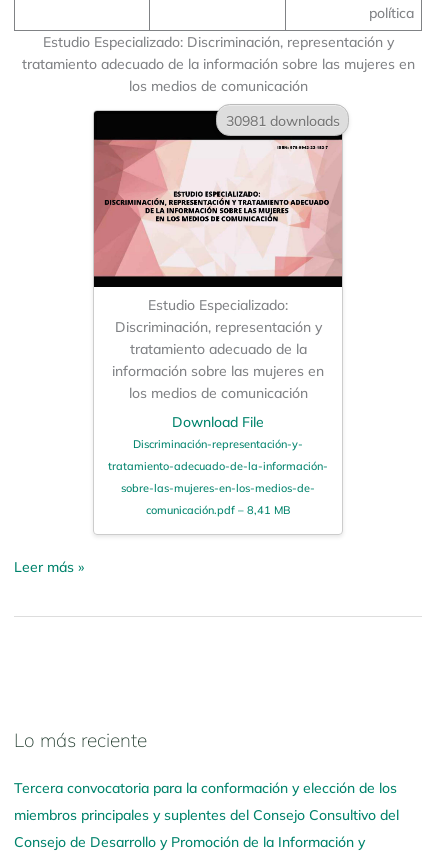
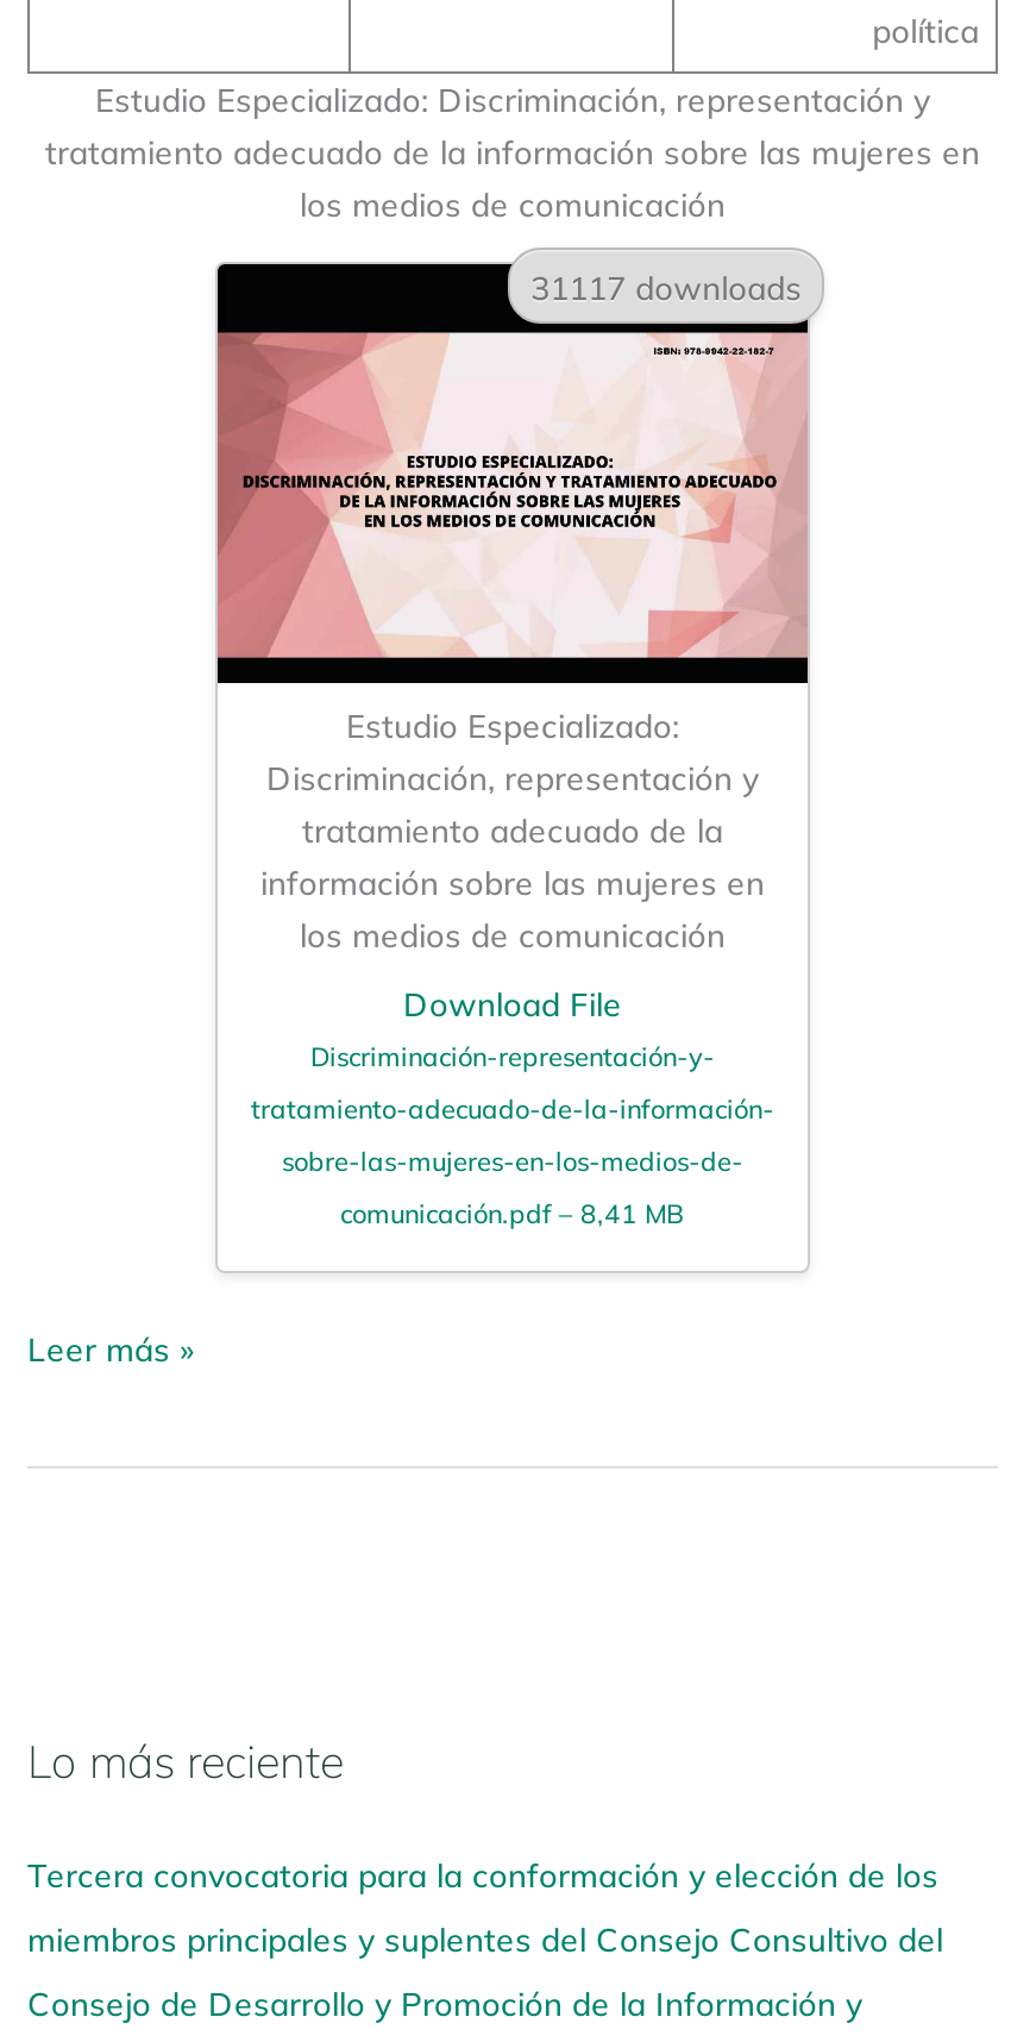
- 30981 downloads
+ 31117 downloads
